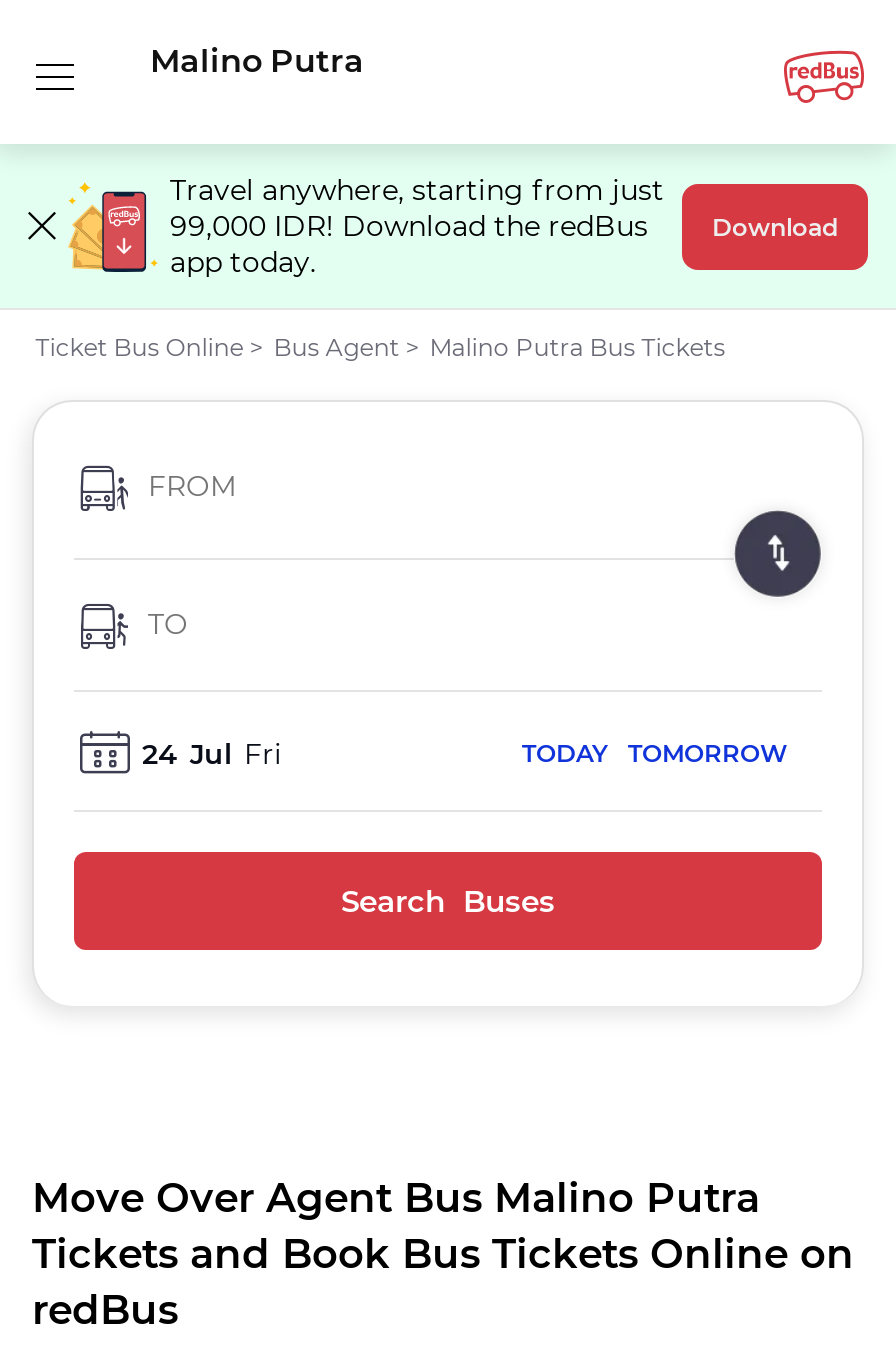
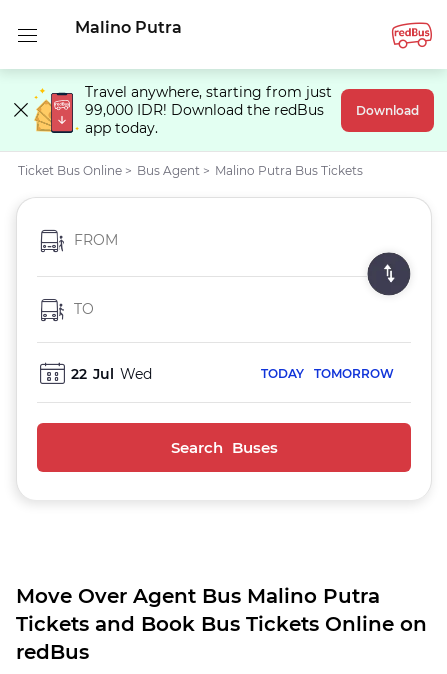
- 24 Jul Fri
+ 22 Jul Wed
